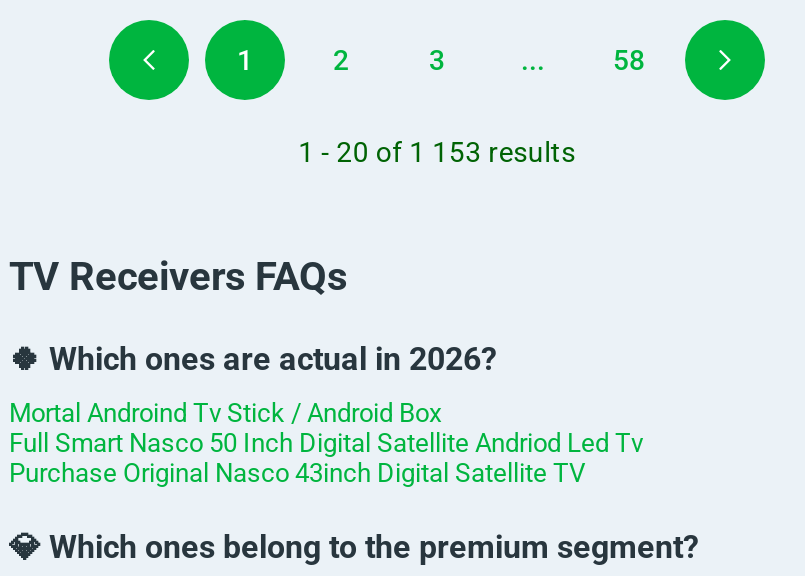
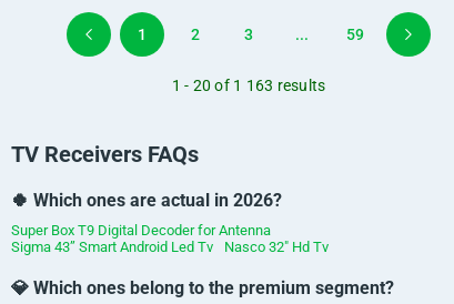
- 58
+ 59

- 1 - 20 of 1 153 results
+ 1 - 20 of 1 163 results

- Mortal Androind Tv Stick / Android Box
- Full Smart Nasco 50 Inch Digital Satellite Andriod Led Tv
- Purchase Original Nasco 43inch Digital Satellite TV
+ Super Box T9 Digital Decoder for Antenna
+ Sigma 43” Smart Android Led Tv
+ Nasco 32" Hd Tv
